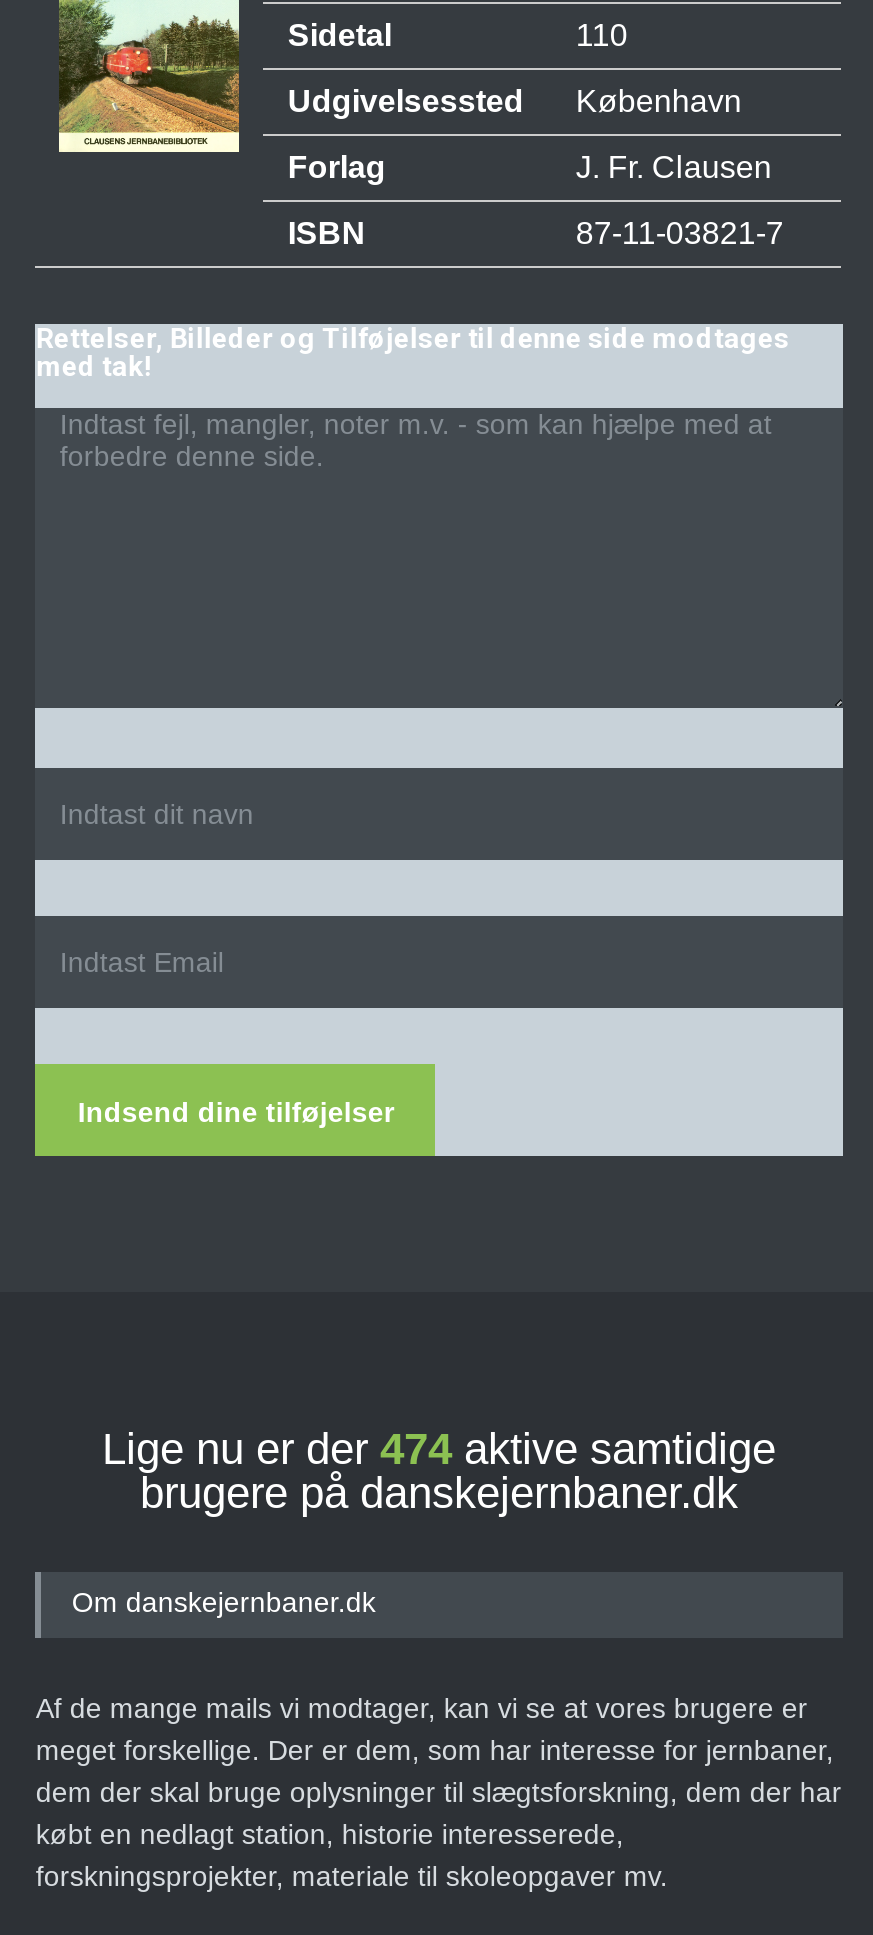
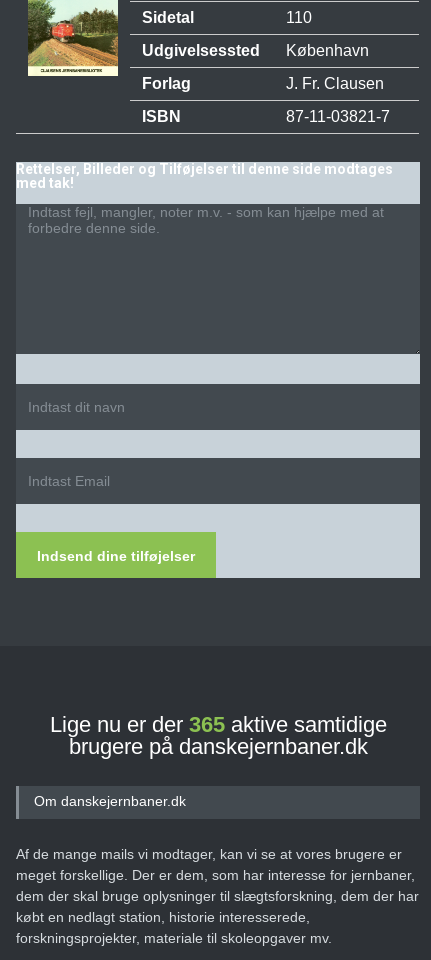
- Lige nu er der 474 aktive samtidige
+ Lige nu er der 365 aktive samtidige
